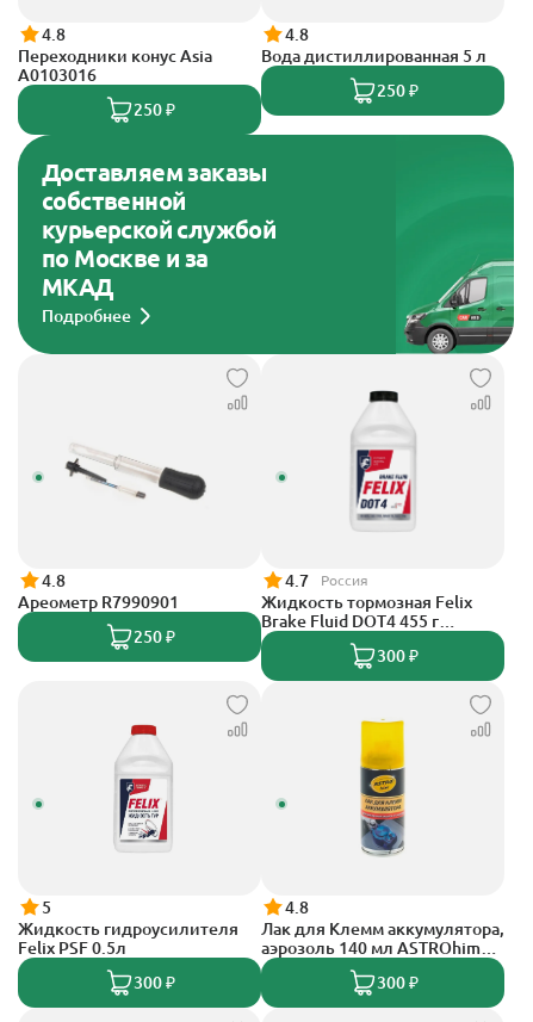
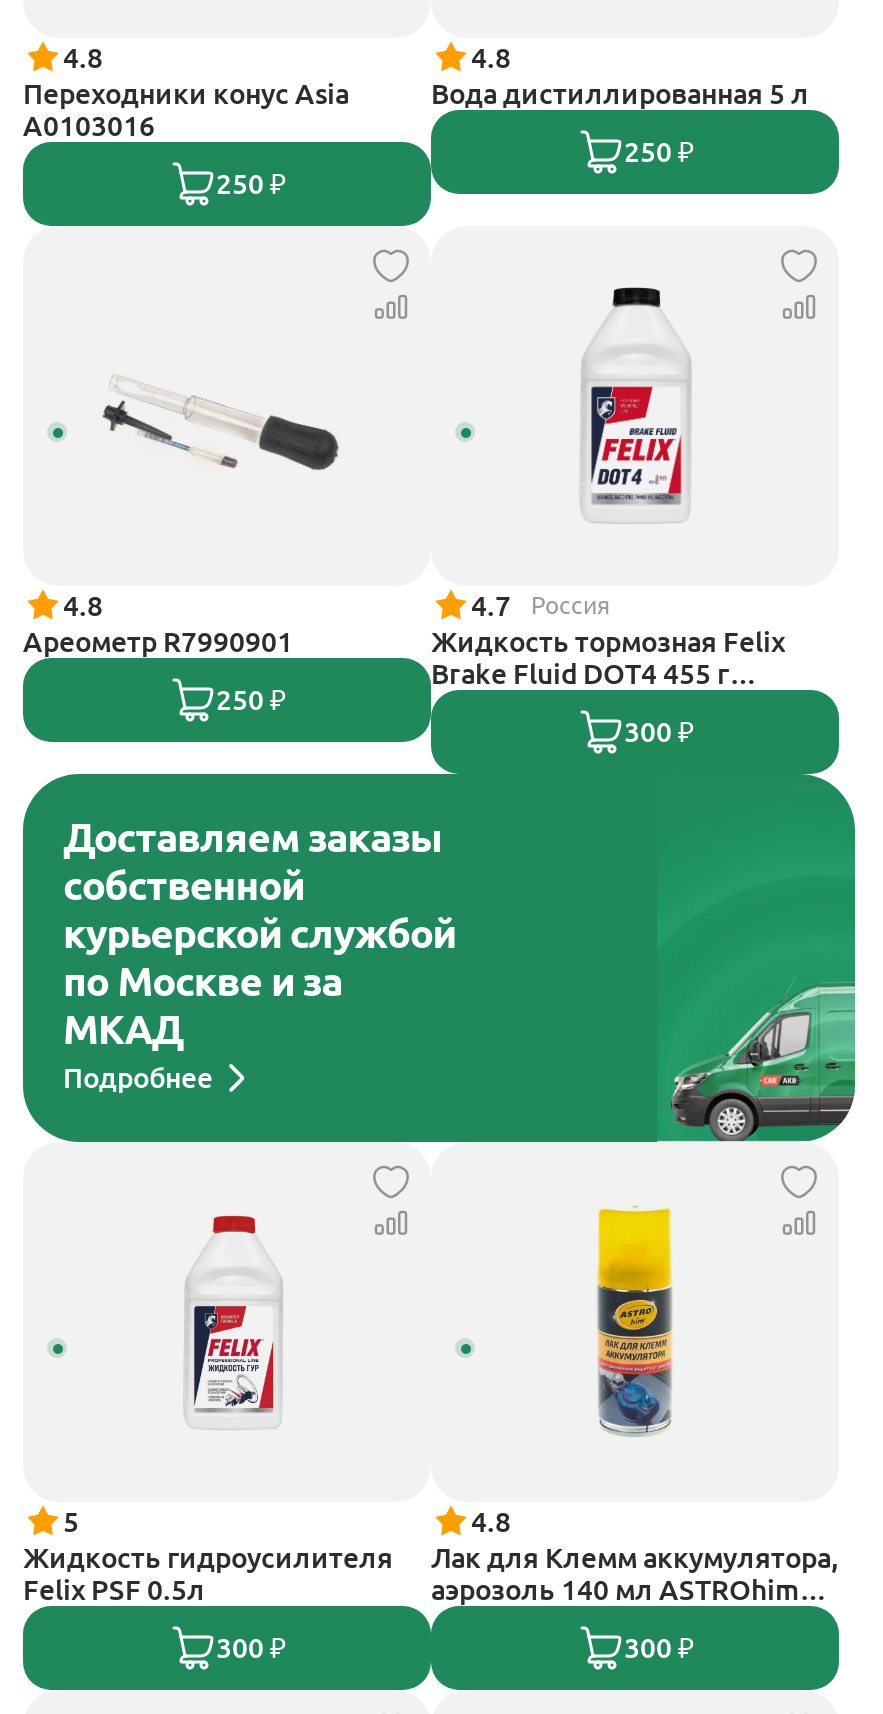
moved down: [image] | Доставляем заказы | собственной | курьерской службой | по Москве и за | МКАД | Подробнее

moved up: [image] | 4.8 | Ареометр R7990901 | ... | Brake Fluid DOT4 455 г | 300 ₽
